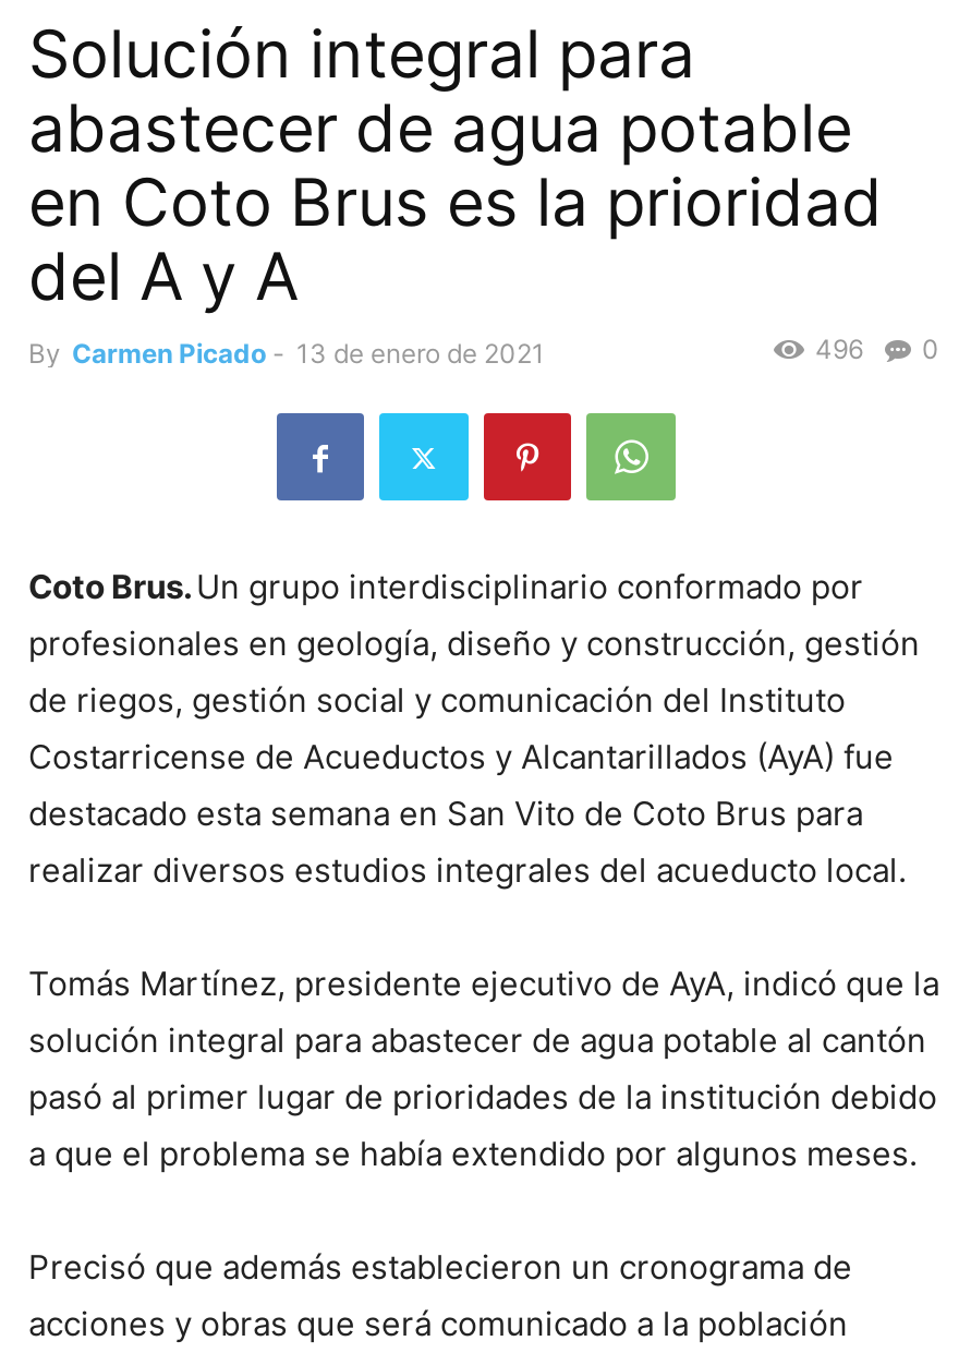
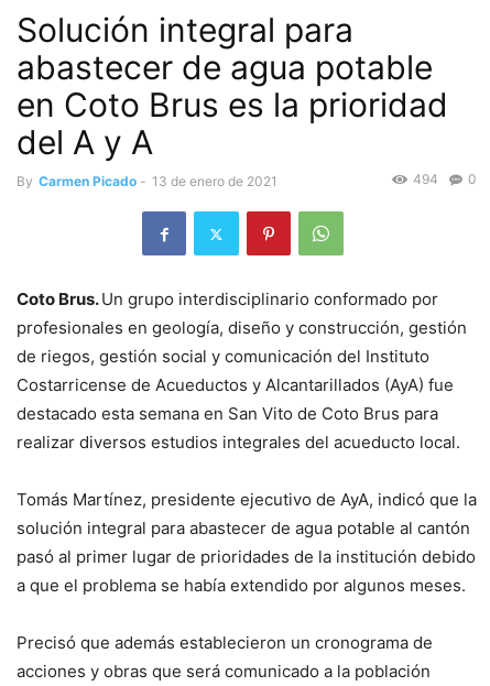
- 496 0
+ 494 0
